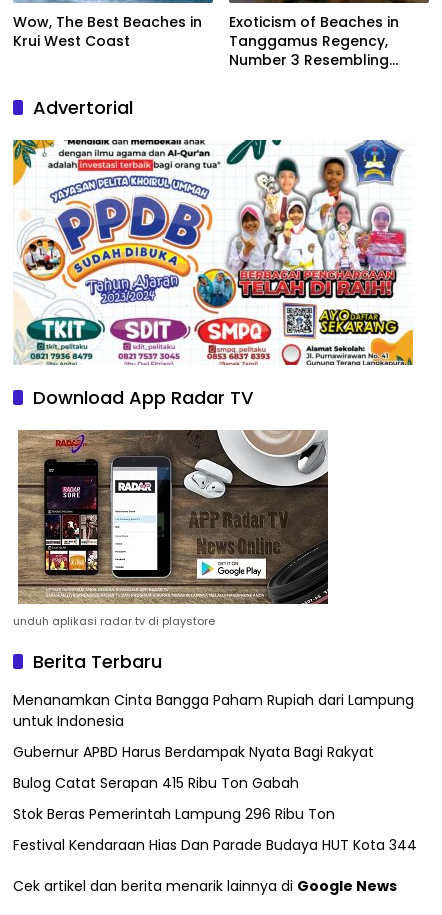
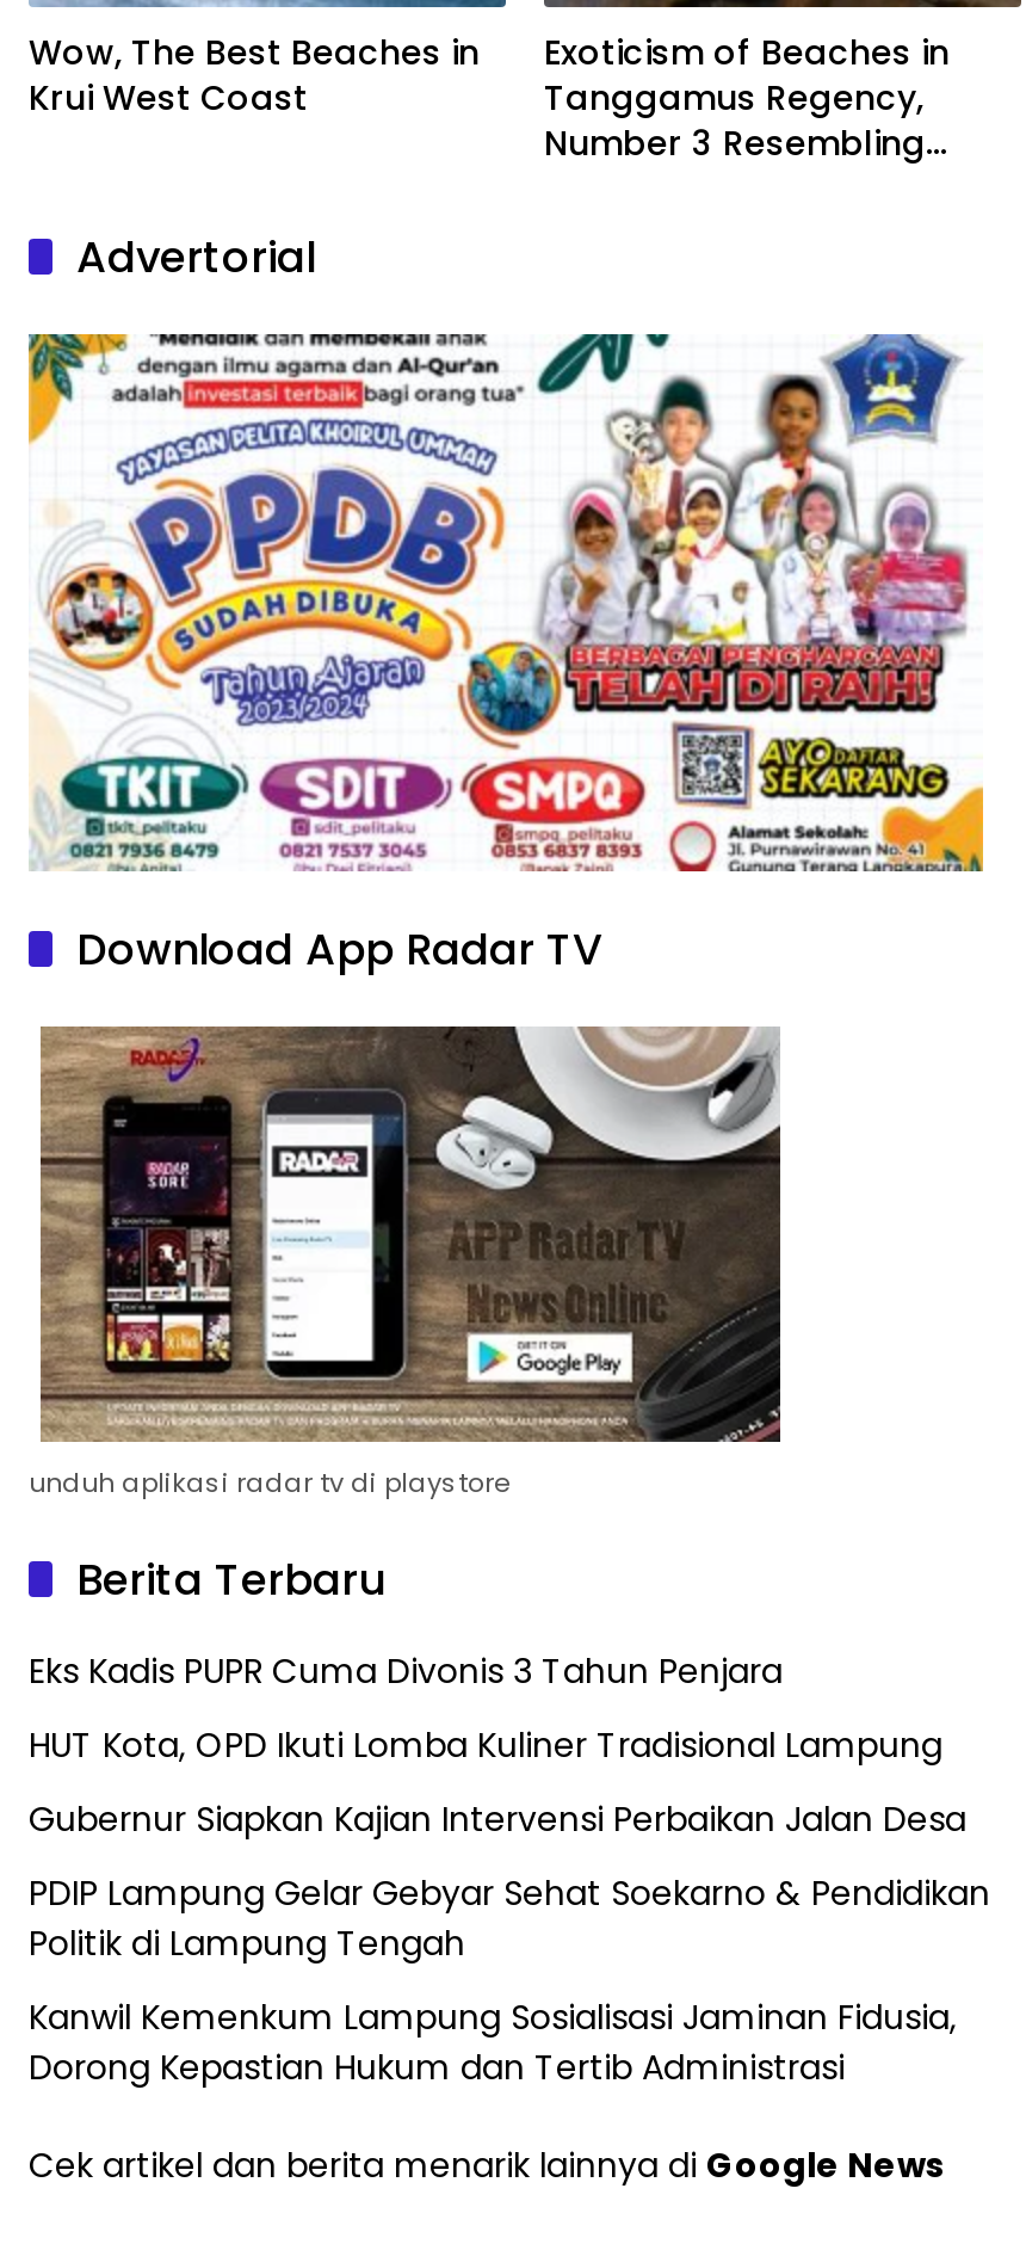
- Menanamkan Cinta Bangga Paham Rupiah dari Lampung
- untuk Indonesia
+ Eks Kadis PUPR Cuma Divonis 3 Tahun Penjara

- Gubernur APBD Harus Berdampak Nyata Bagi Rakyat
+ HUT Kota, OPD Ikuti Lomba Kuliner Tradisional Lampung

- Bulog Catat Serapan 415 Ribu Ton Gabah
+ Gubernur Siapkan Kajian Intervensi Perbaikan Jalan Desa

- Stok Beras Pemerintah Lampung 296 Ribu Ton
+ PDIP Lampung Gelar Gebyar Sehat Soekarno & Pendidikan
+ Politik di Lampung Tengah

- Festival Kendaraan Hias Dan Parade Budaya HUT Kota 344
+ Kanwil Kemenkum Lampung Sosialisasi Jaminan Fidusia,
+ Dorong Kepastian Hukum dan Tertib Administrasi
